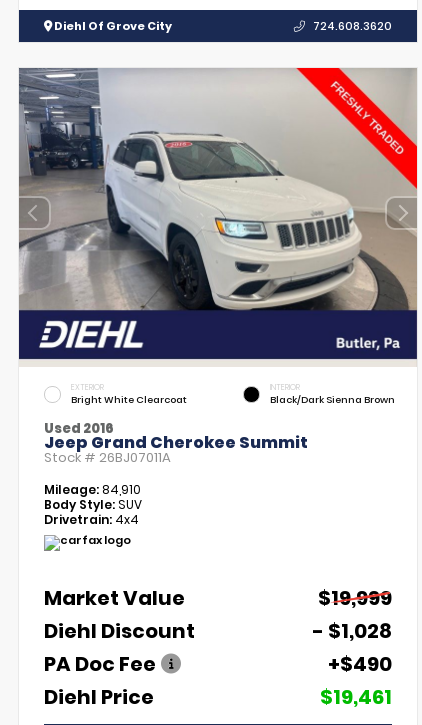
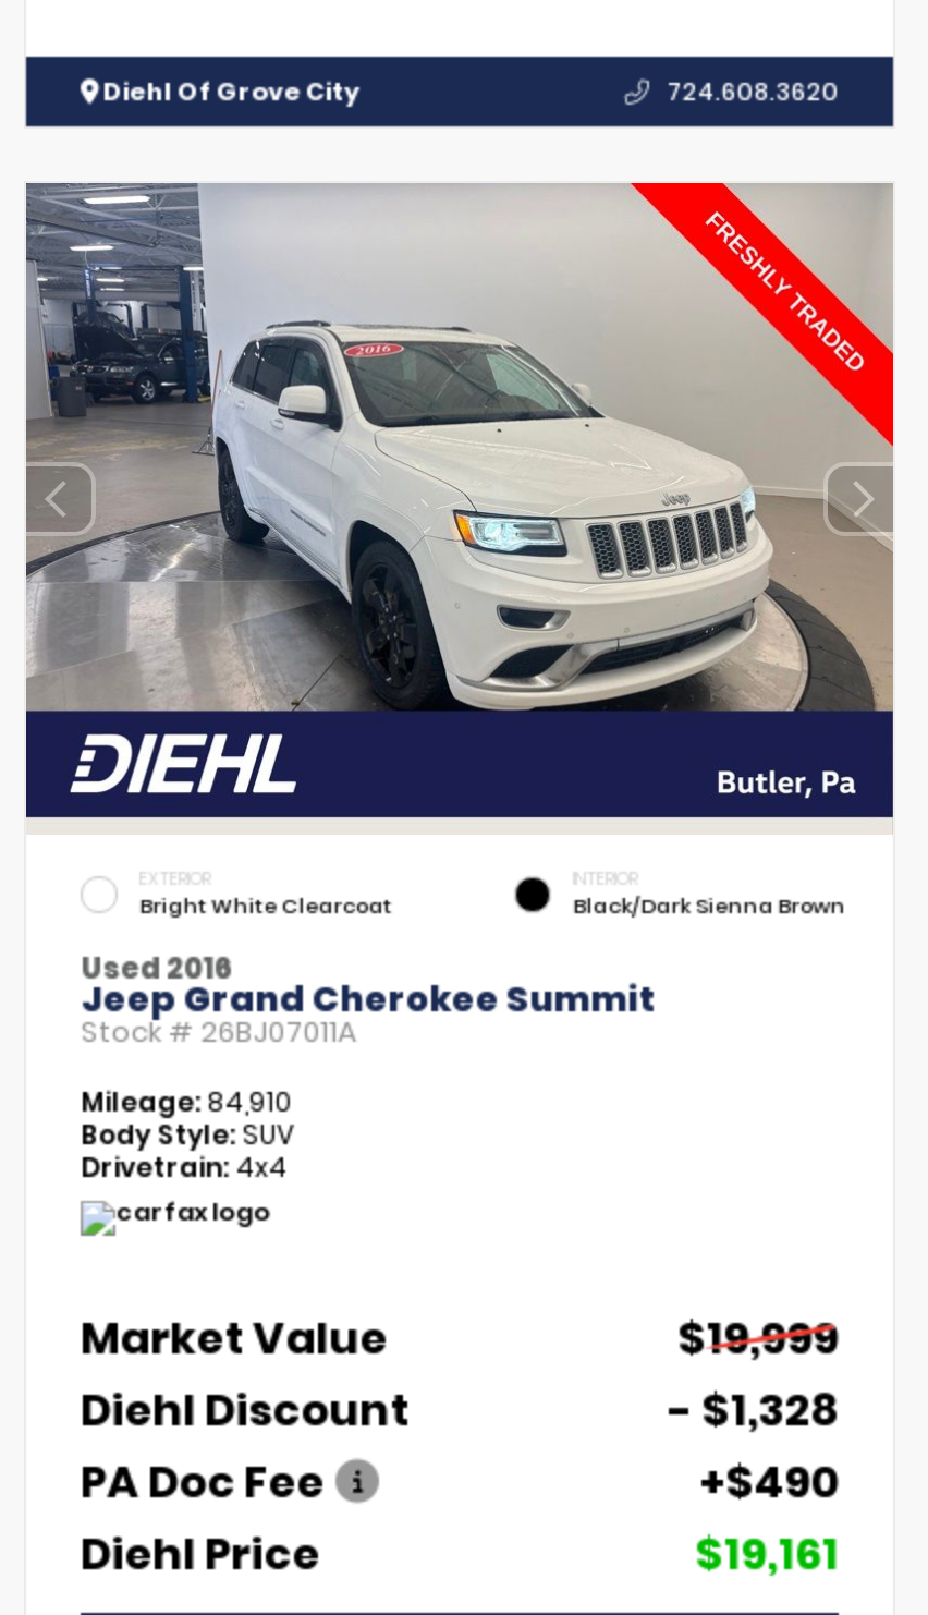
- - $1,028
+ - $1,328

- $19,461
+ $19,161
